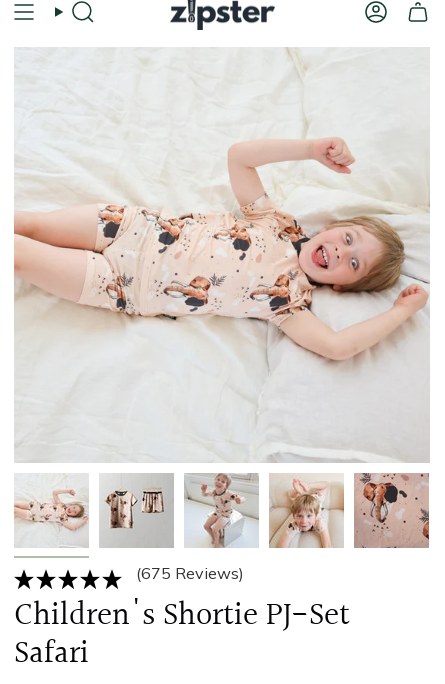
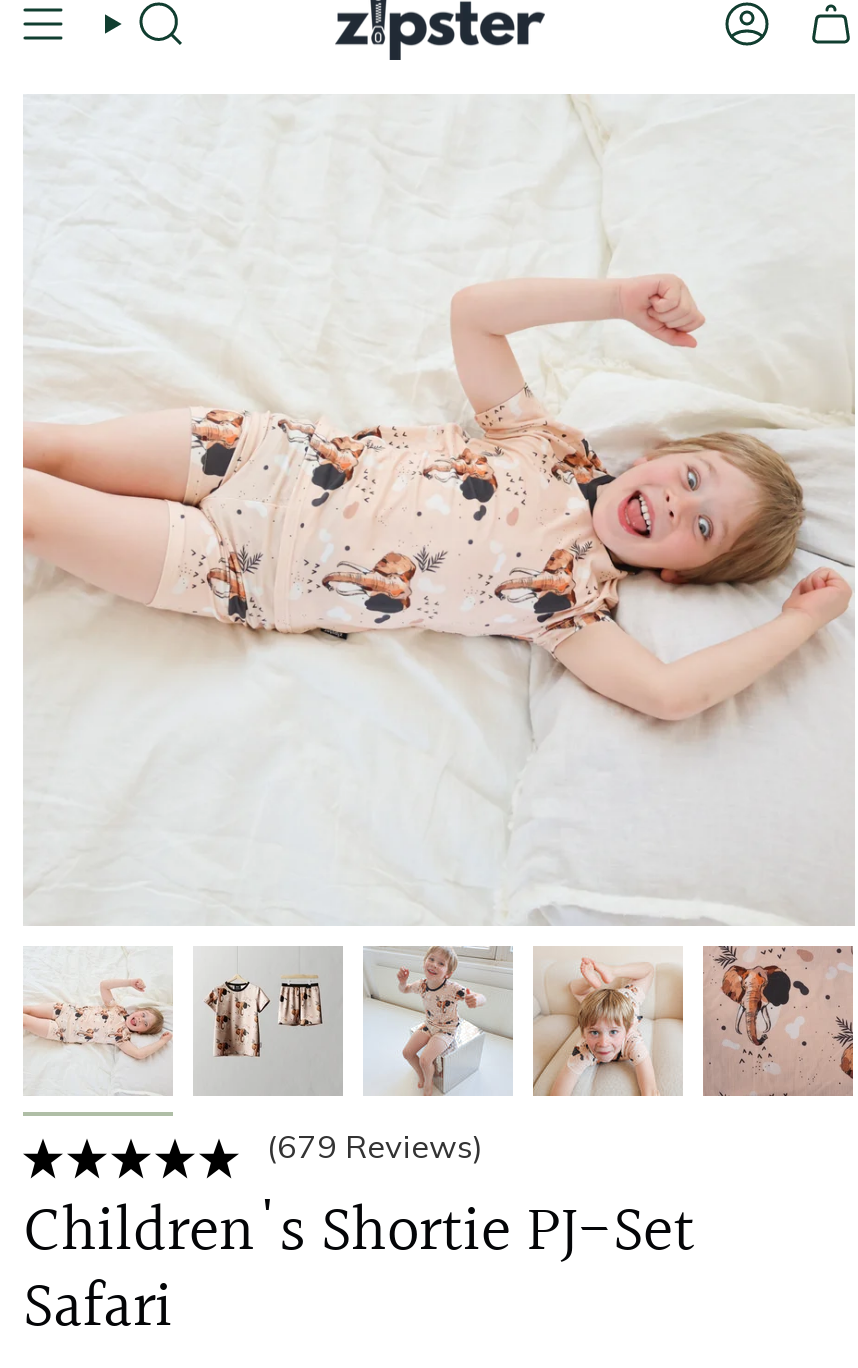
- (675 Reviews)
+ (679 Reviews)
